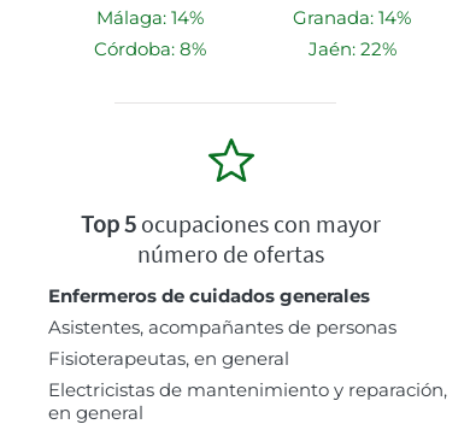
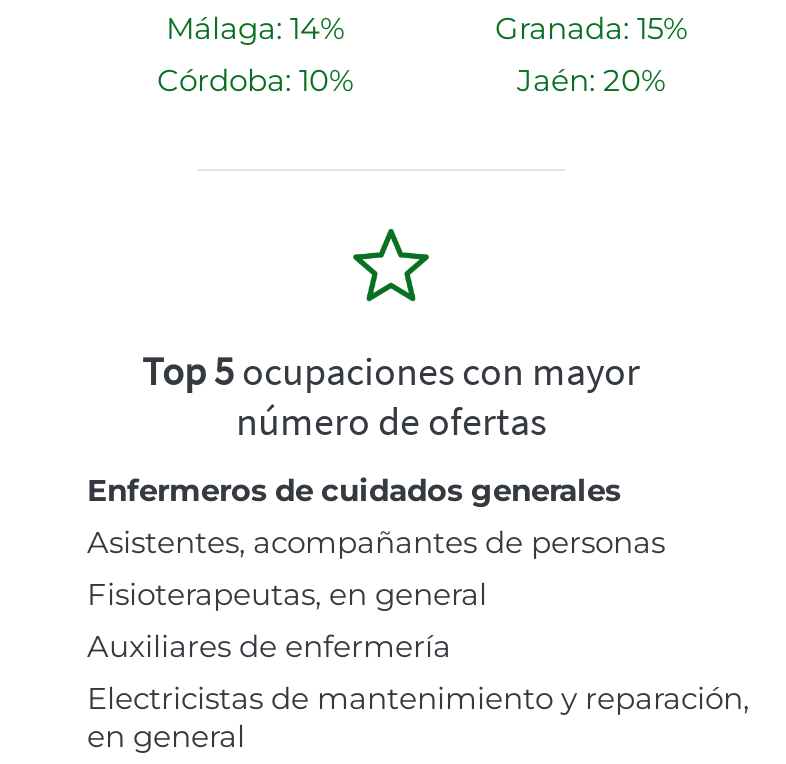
- Granada: 14%
+ Granada: 15%

- Córdoba: 8%
+ Córdoba: 10%

- Jaén: 22%
+ Jaén: 20%

+ Auxiliares de enfermería
